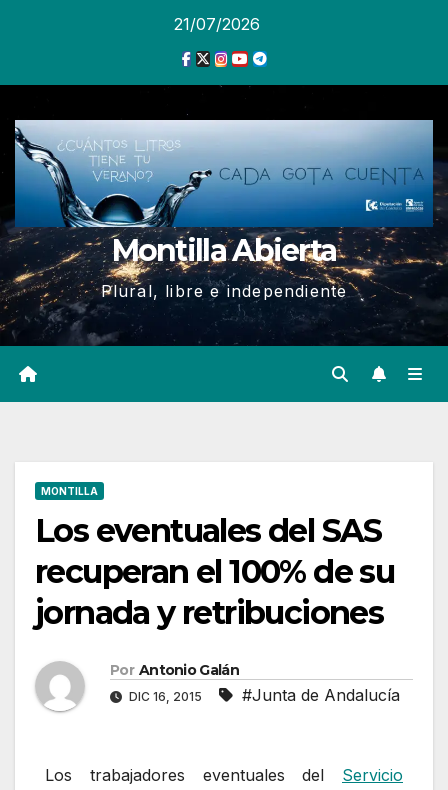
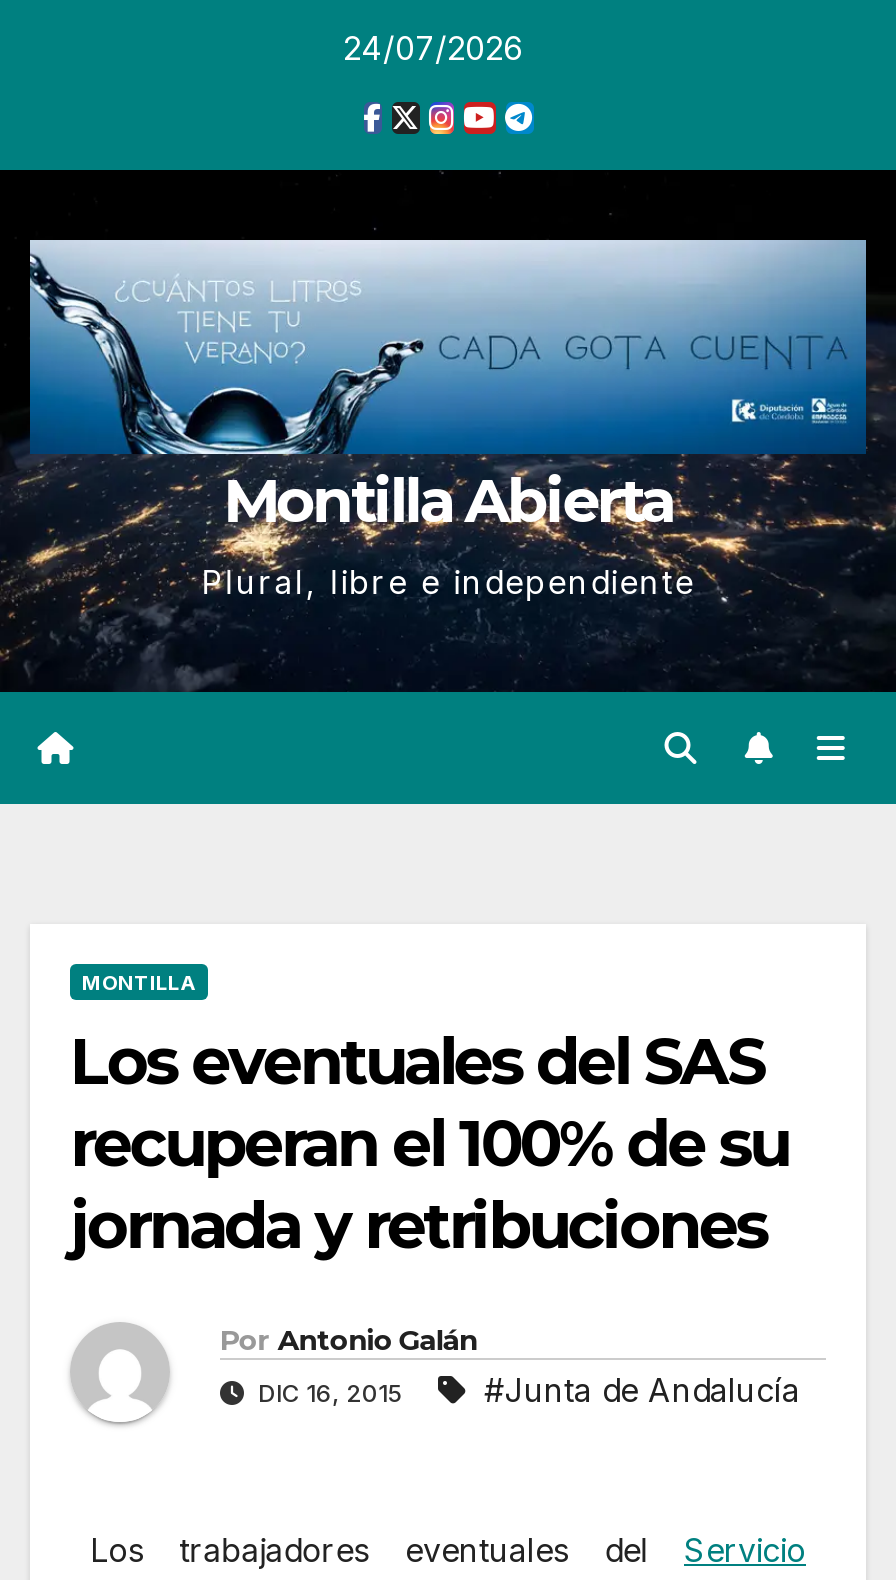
- 21/07/2026
+ 24/07/2026
